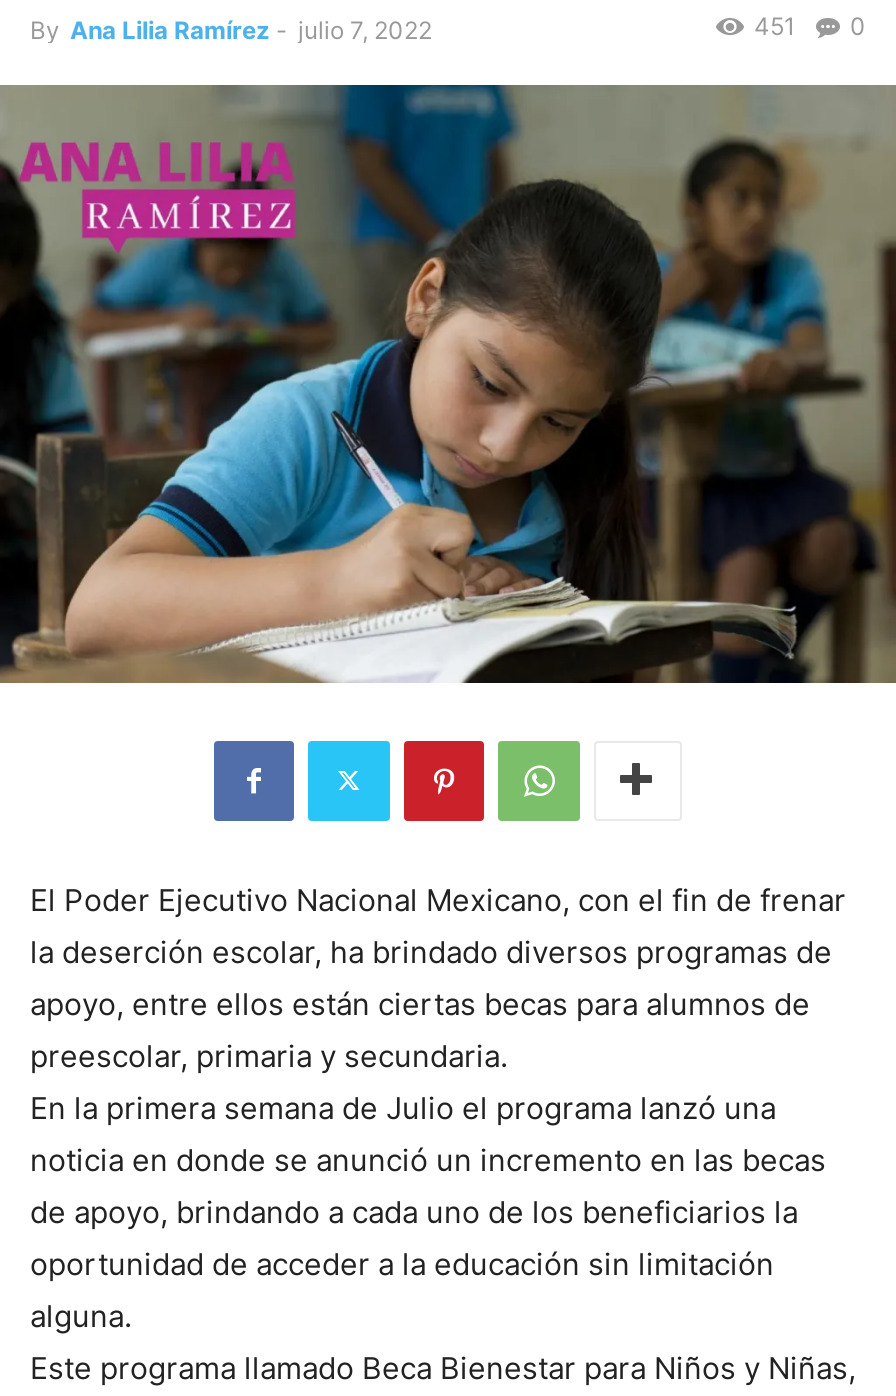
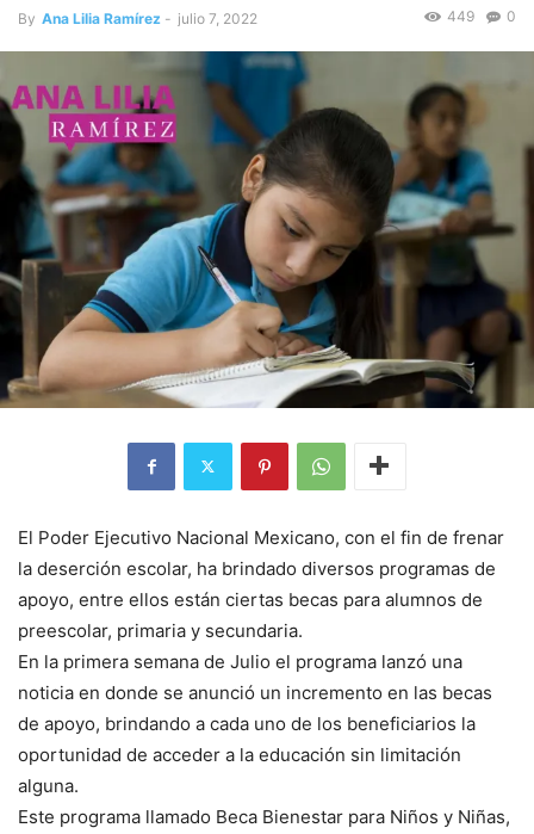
- 451 0
+ 449 0
